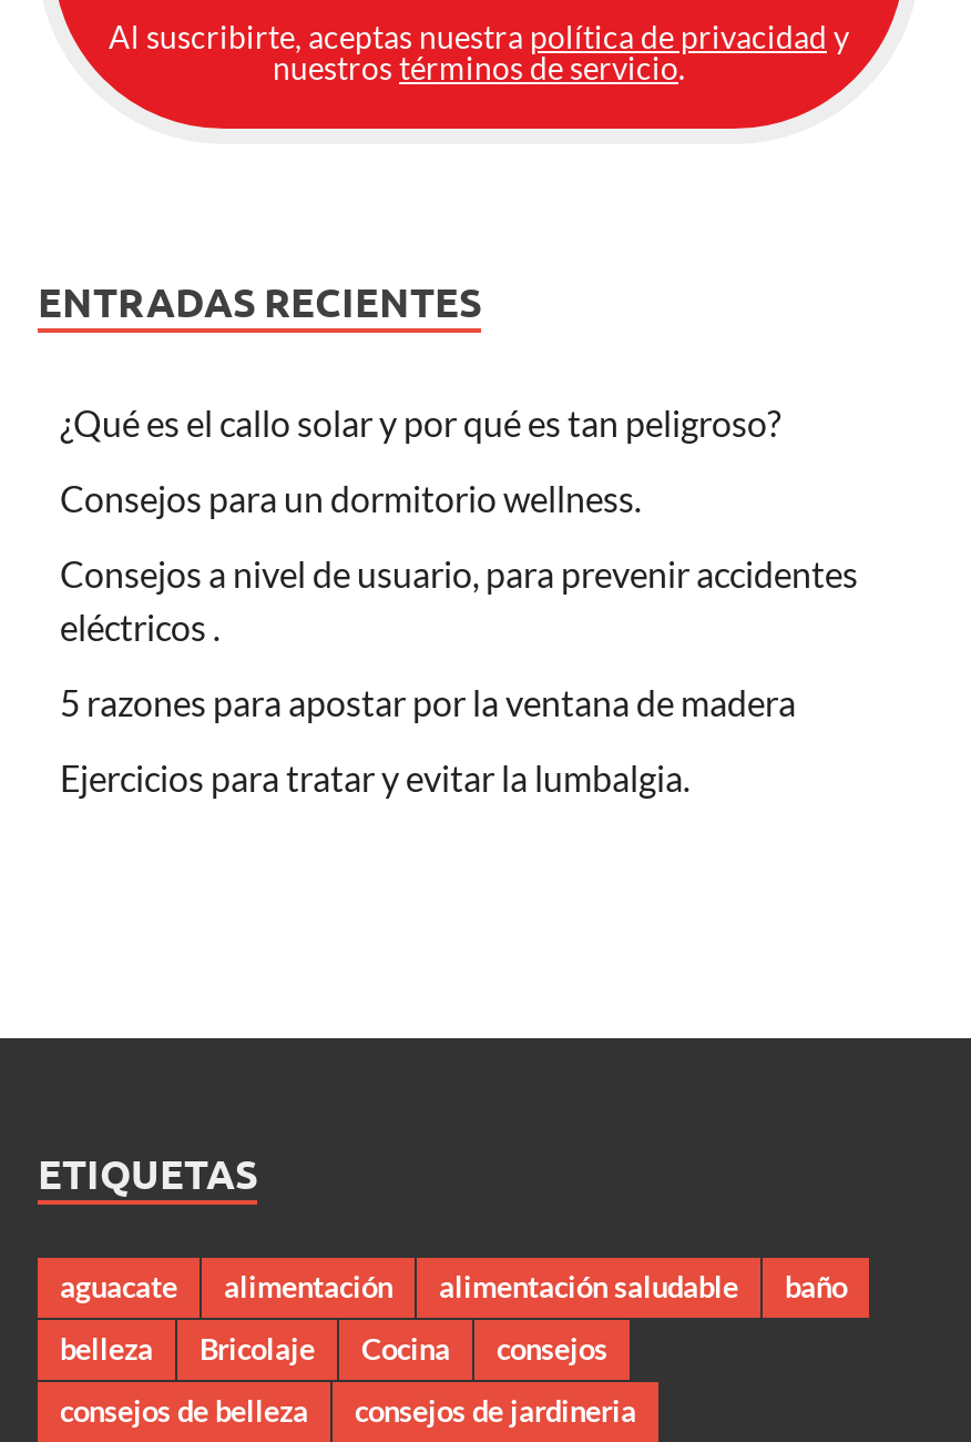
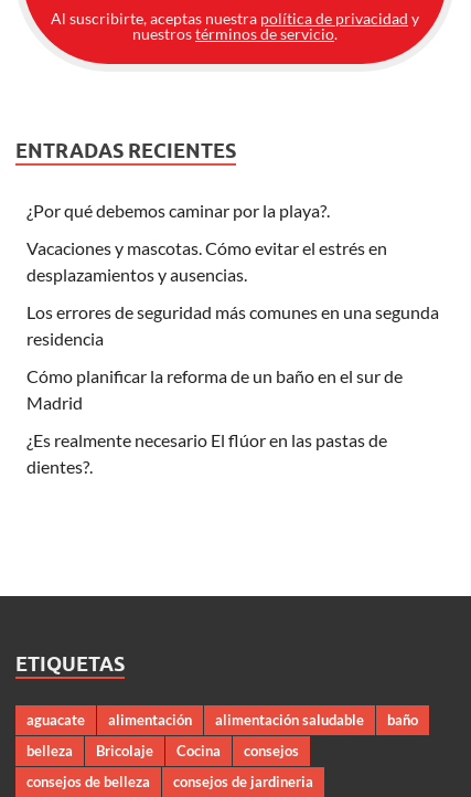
- ¿Qué es el callo solar y por qué es tan peligroso?
+ ¿Por qué debemos caminar por la playa?.

- Consejos para un dormitorio wellness.
+ Vacaciones y mascotas. Cómo evitar el estrés en
+ desplazamientos y ausencias.

- Consejos a nivel de usuario, para prevenir accidentes
- eléctricos .
+ Los errores de seguridad más comunes en una segunda
+ residencia

- 5 razones para apostar por la ventana de madera
+ Cómo planificar la reforma de un baño en el sur de
+ Madrid

- Ejercicios para tratar y evitar la lumbalgia.
+ ¿Es realmente necesario El flúor en las pastas de
+ dientes?.
